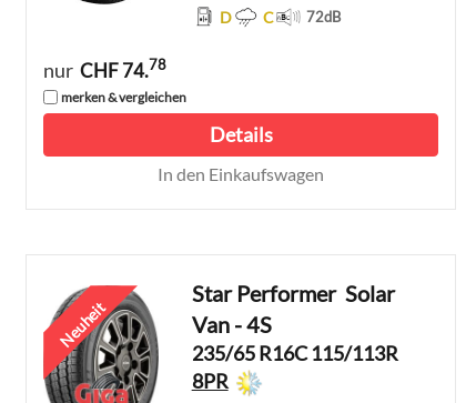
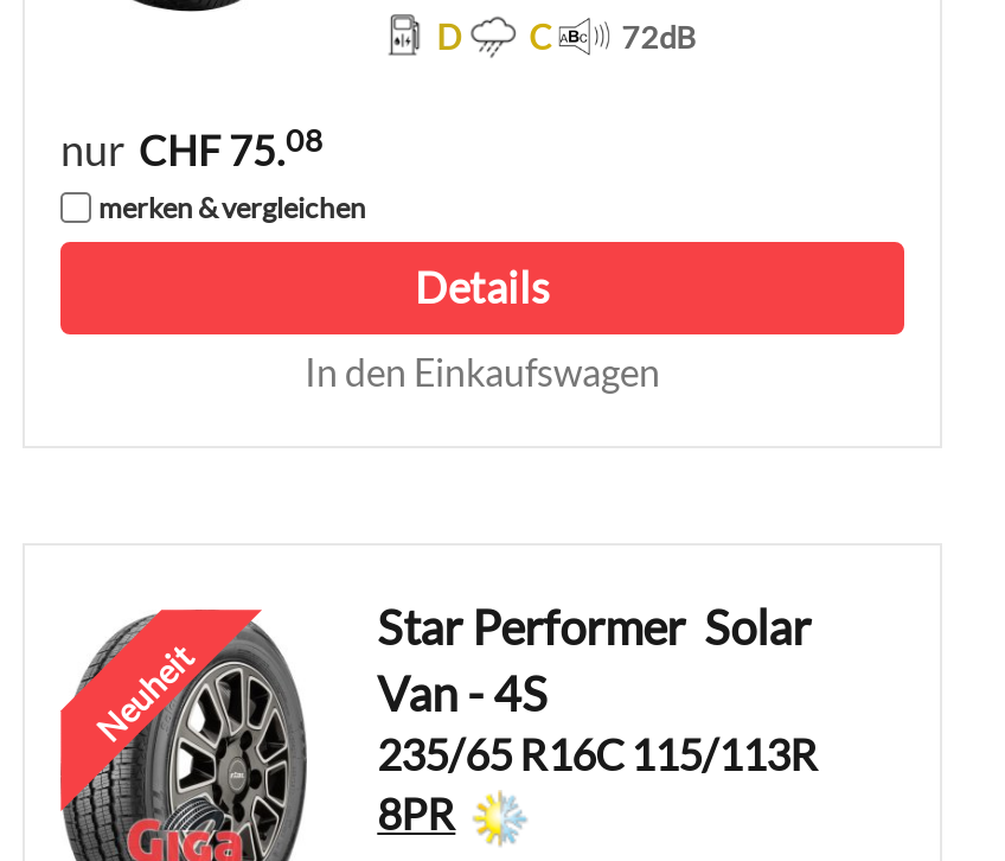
- nur CHF 74.78
+ nur CHF 75.08
